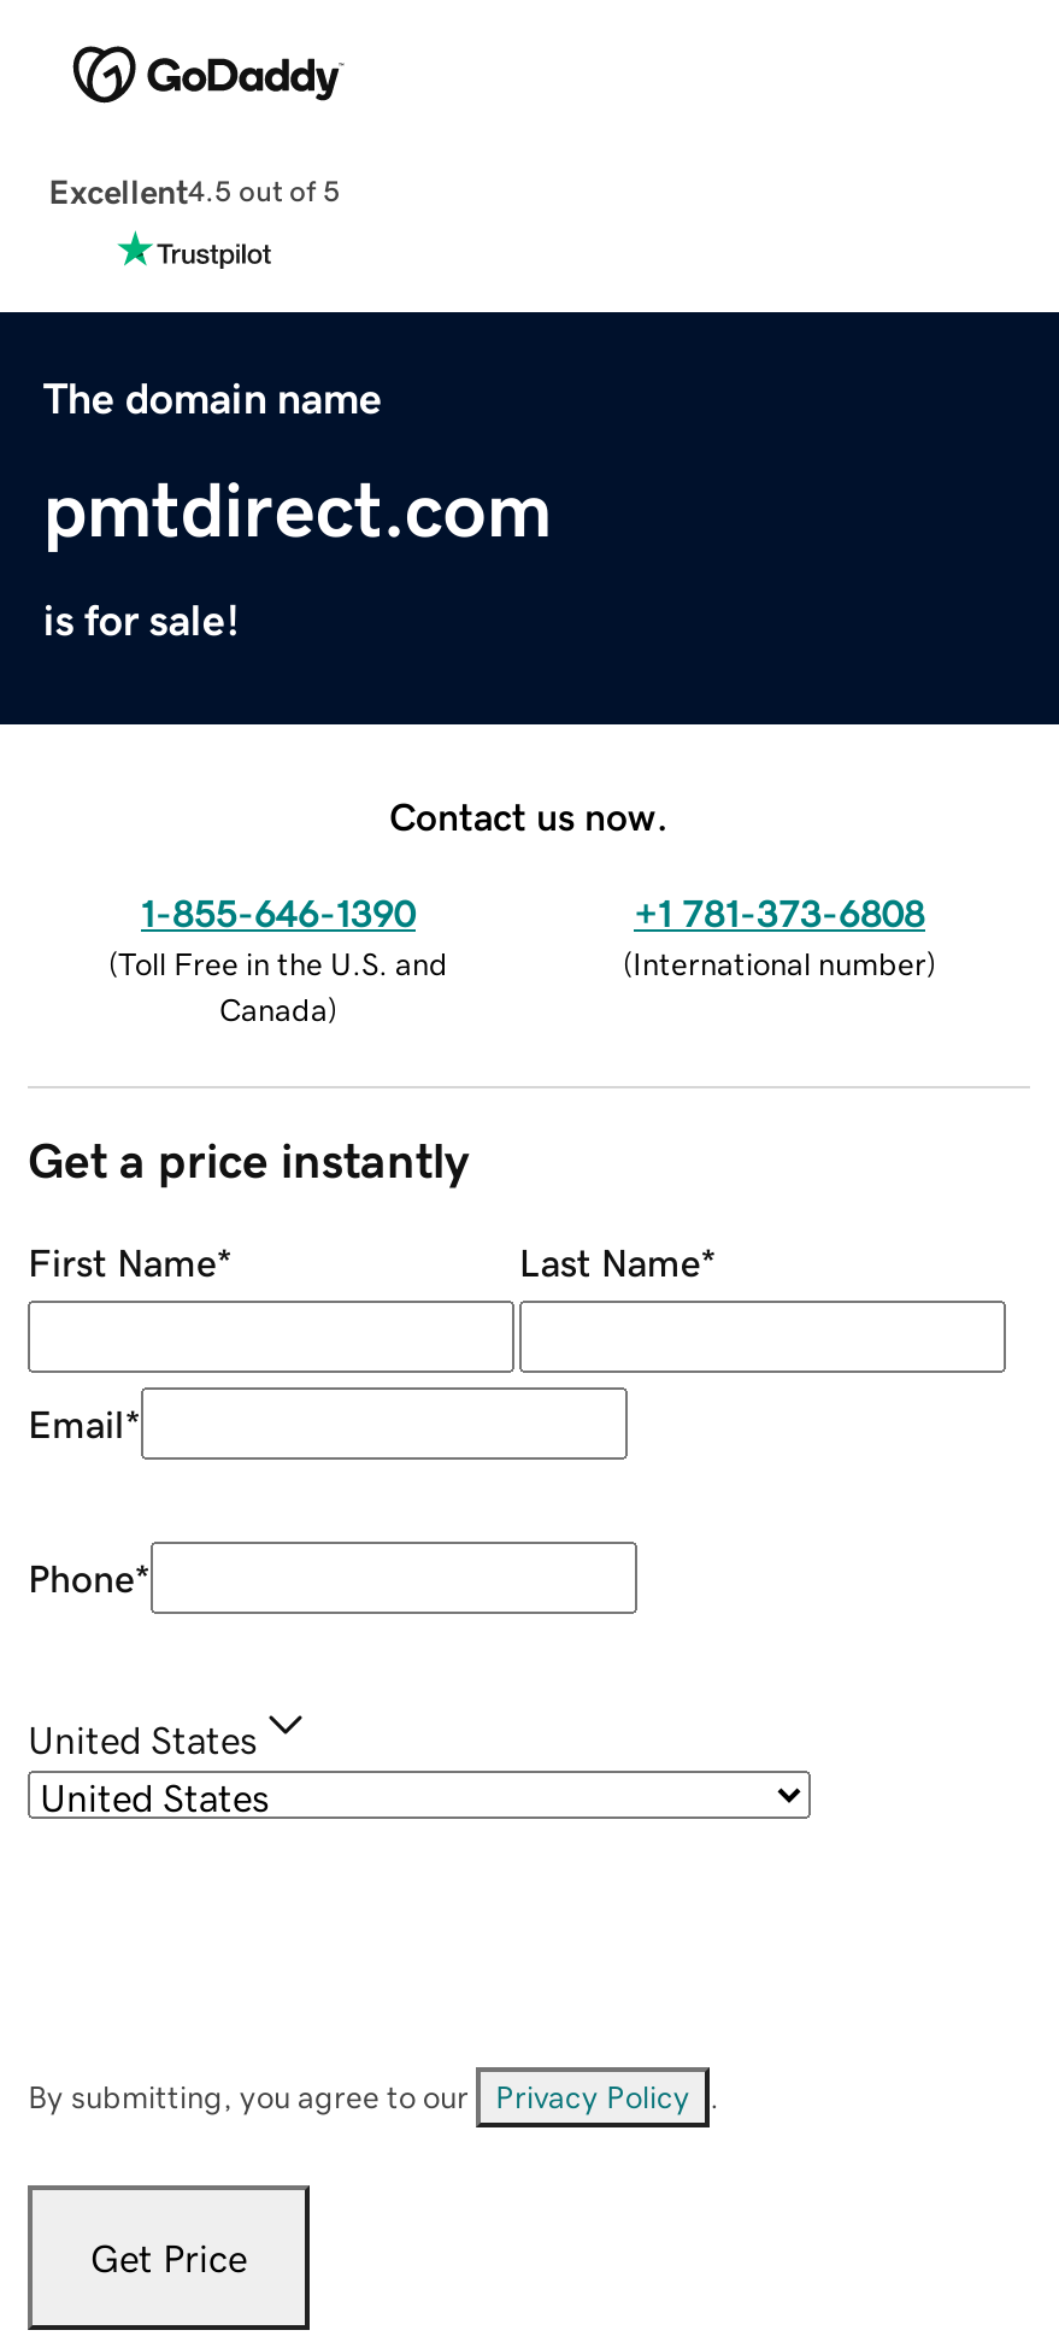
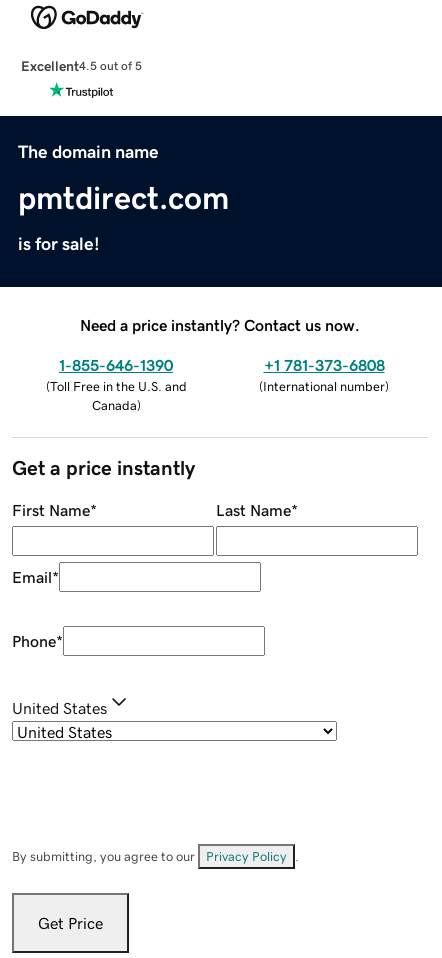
- Contact us now.
+ Need a price instantly? Contact us now.
